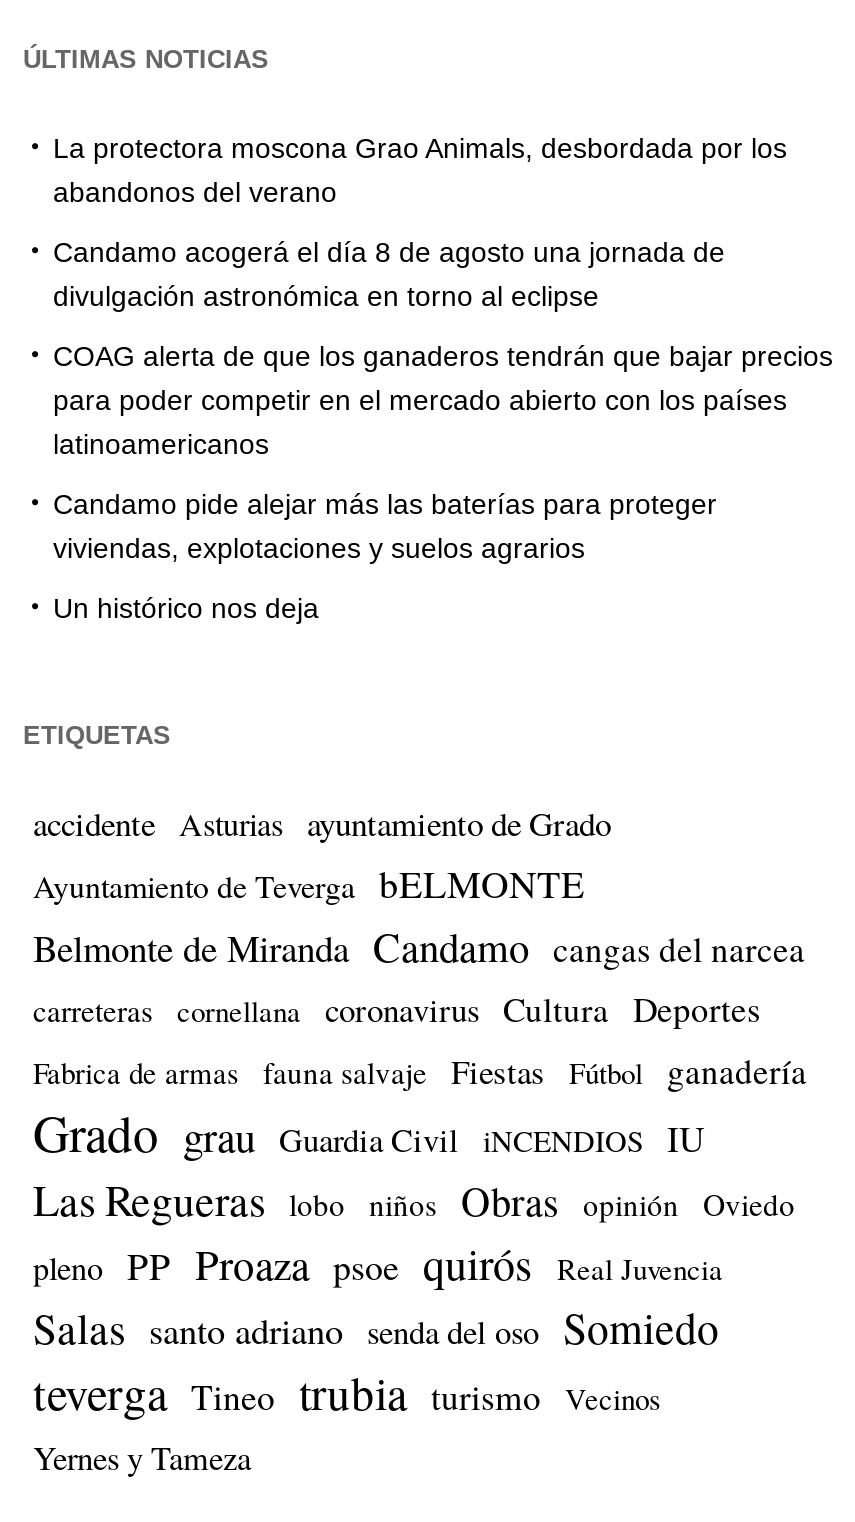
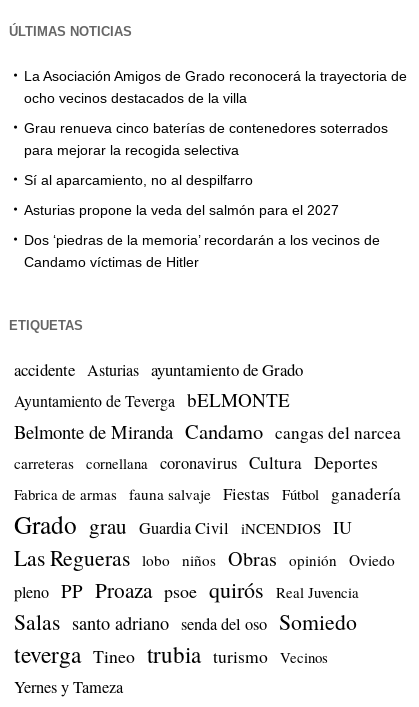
- La protectora moscona Grao Animals, desbordada por los
- abandonos del verano
+ La Asociación Amigos de Grado reconocerá la trayectoria de
+ ocho vecinos destacados de la villa

- Candamo acogerá el día 8 de agosto una jornada de
- divulgación astronómica en torno al eclipse
+ Grau renueva cinco baterías de contenedores soterrados
+ para mejorar la recogida selectiva

- COAG alerta de que los ganaderos tendrán que bajar precios
- para poder competir en el mercado abierto con los países
- latinoamericanos
+ Sí al aparcamiento, no al despilfarro

- Candamo pide alejar más las baterías para proteger
- viviendas, explotaciones y suelos agrarios
+ Asturias propone la veda del salmón para el 2027

- Un histórico nos deja
+ Dos ‘piedras de la memoria’ recordarán a los vecinos de
+ Candamo víctimas de Hitler
